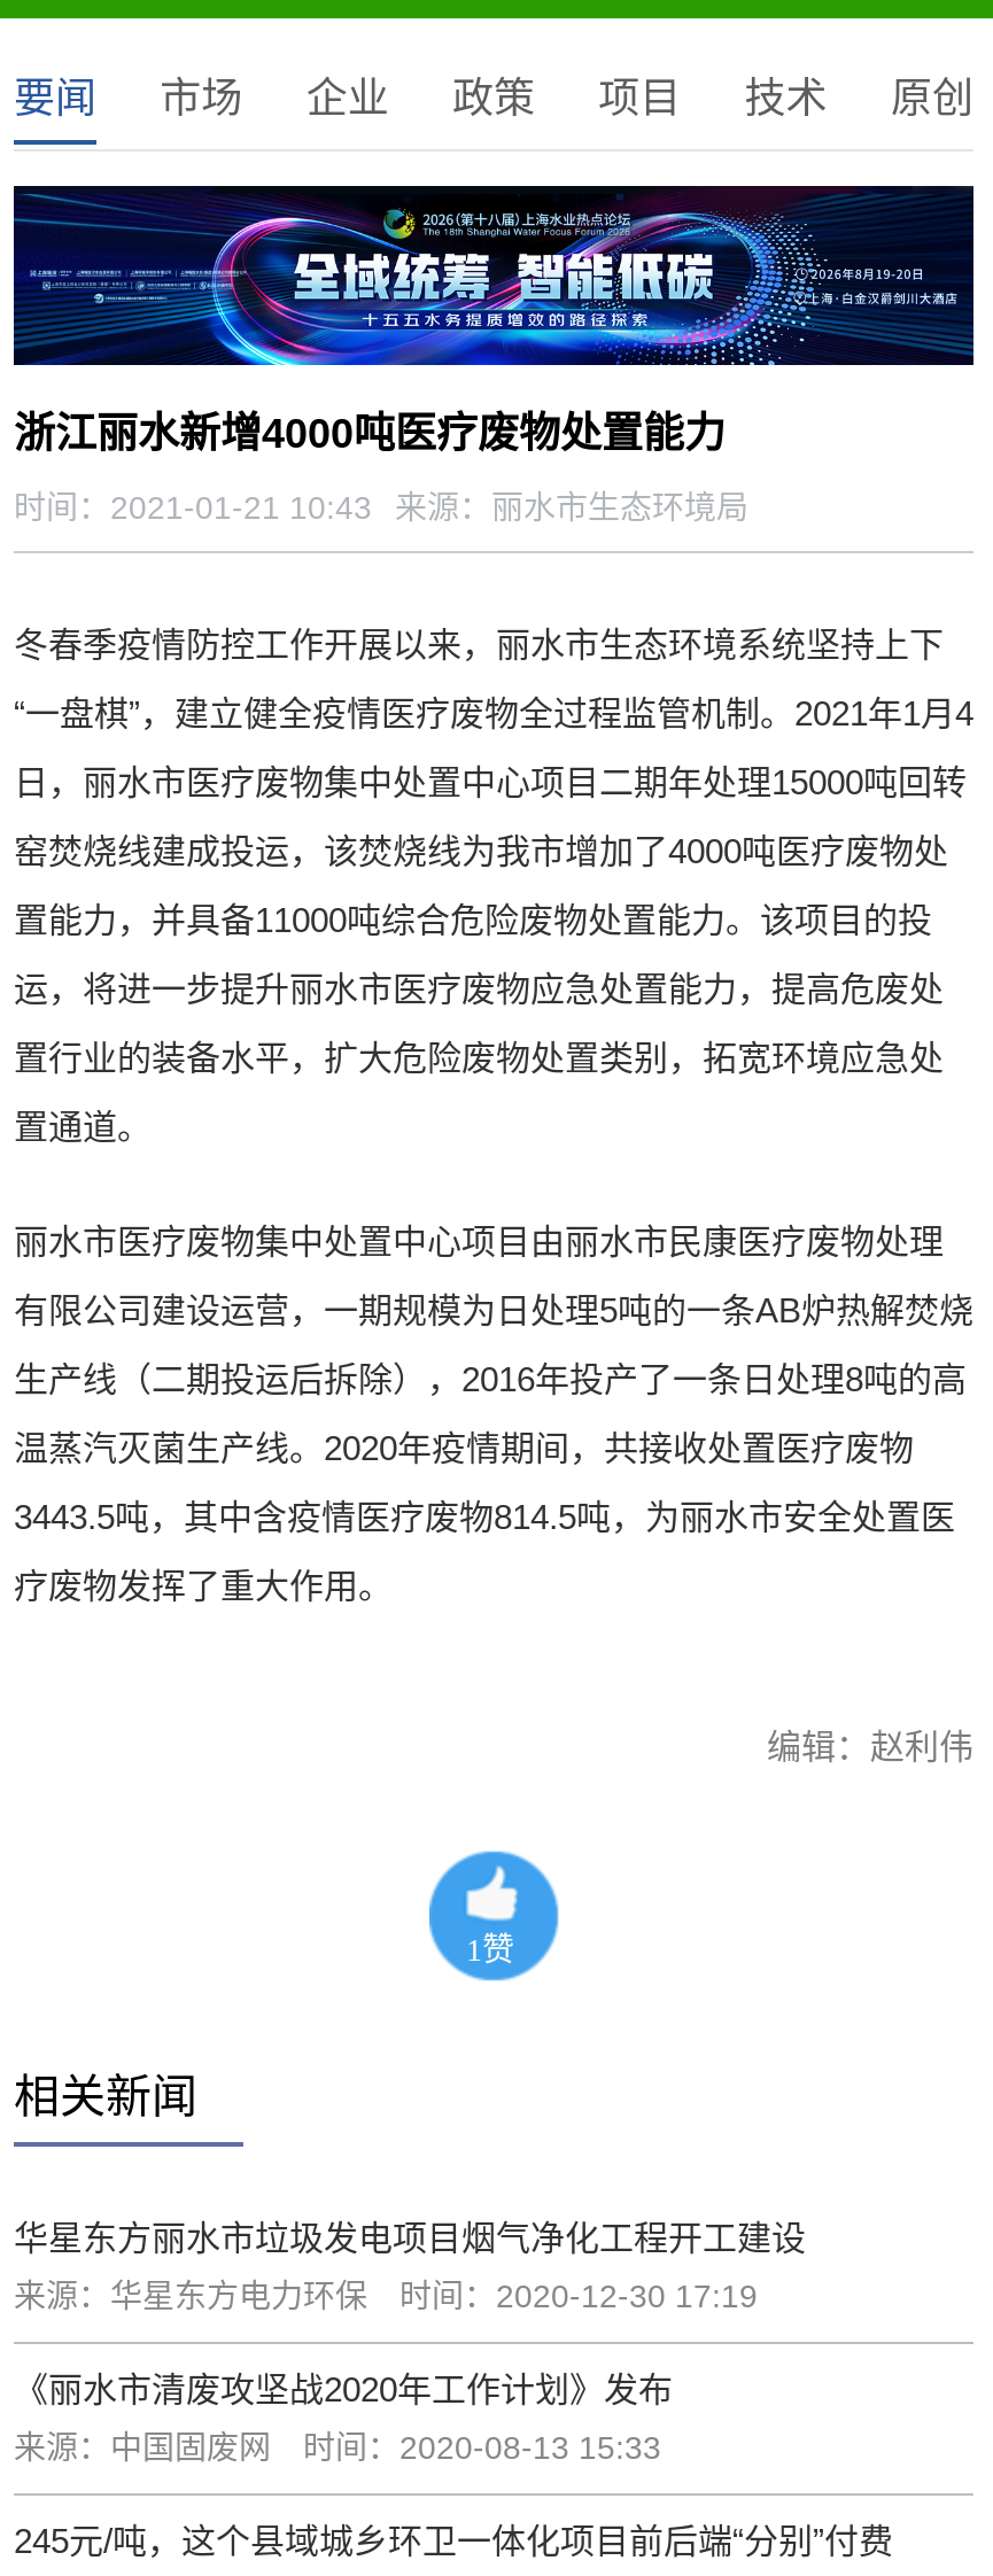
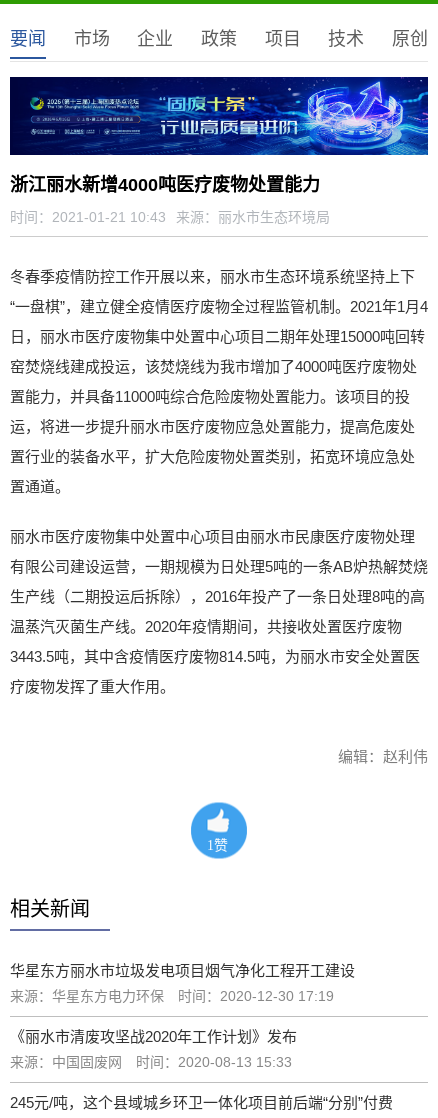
- [image]
+ [image]
